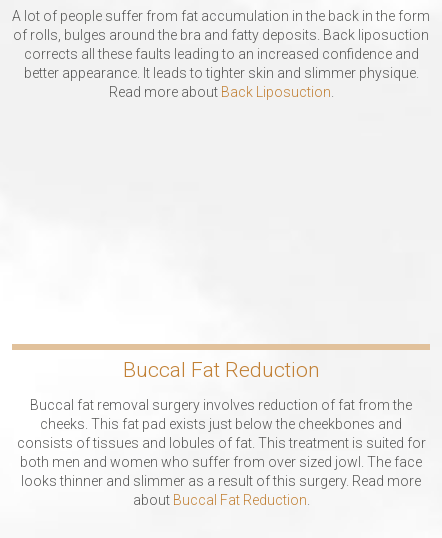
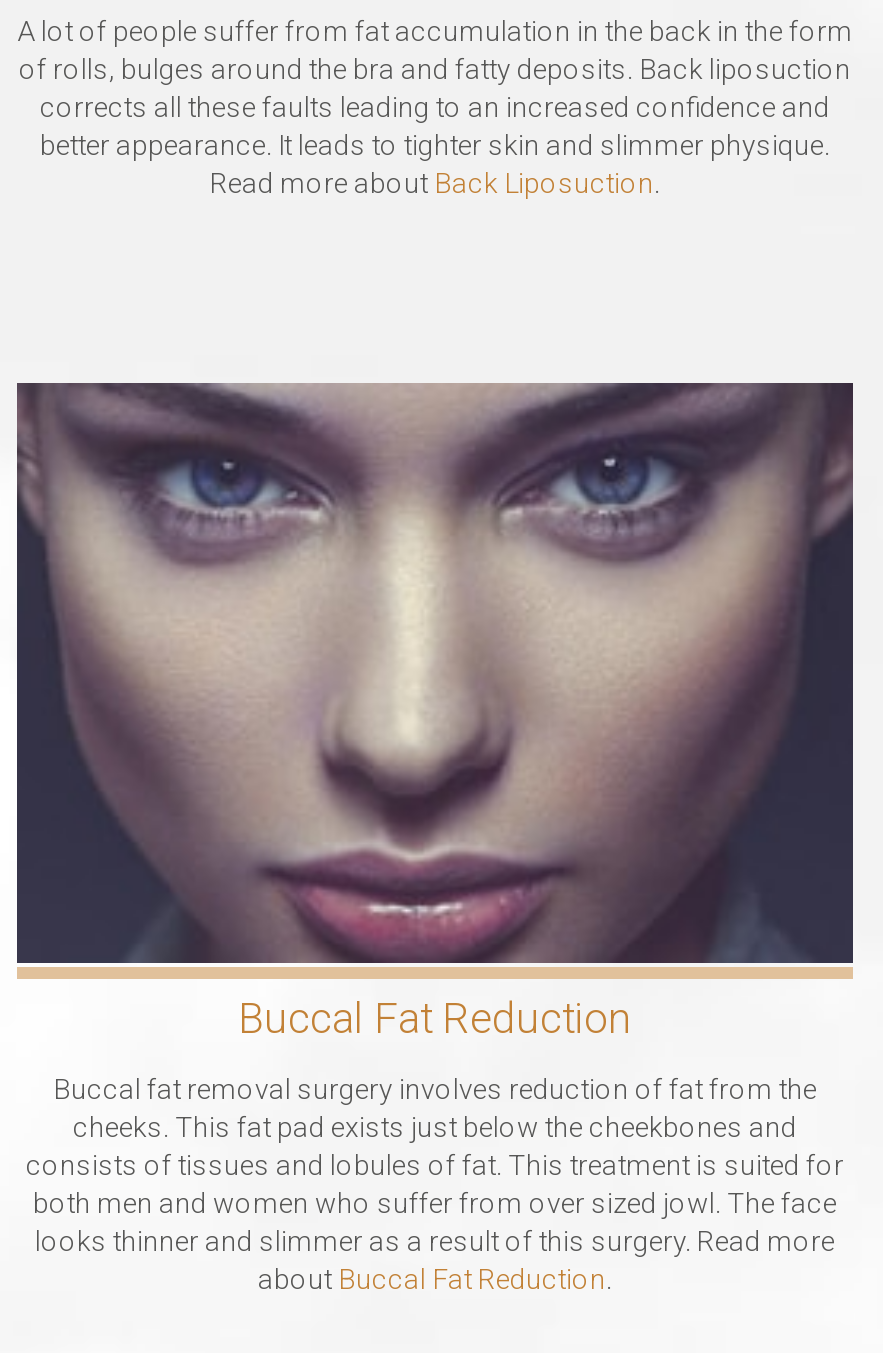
+ [image]
